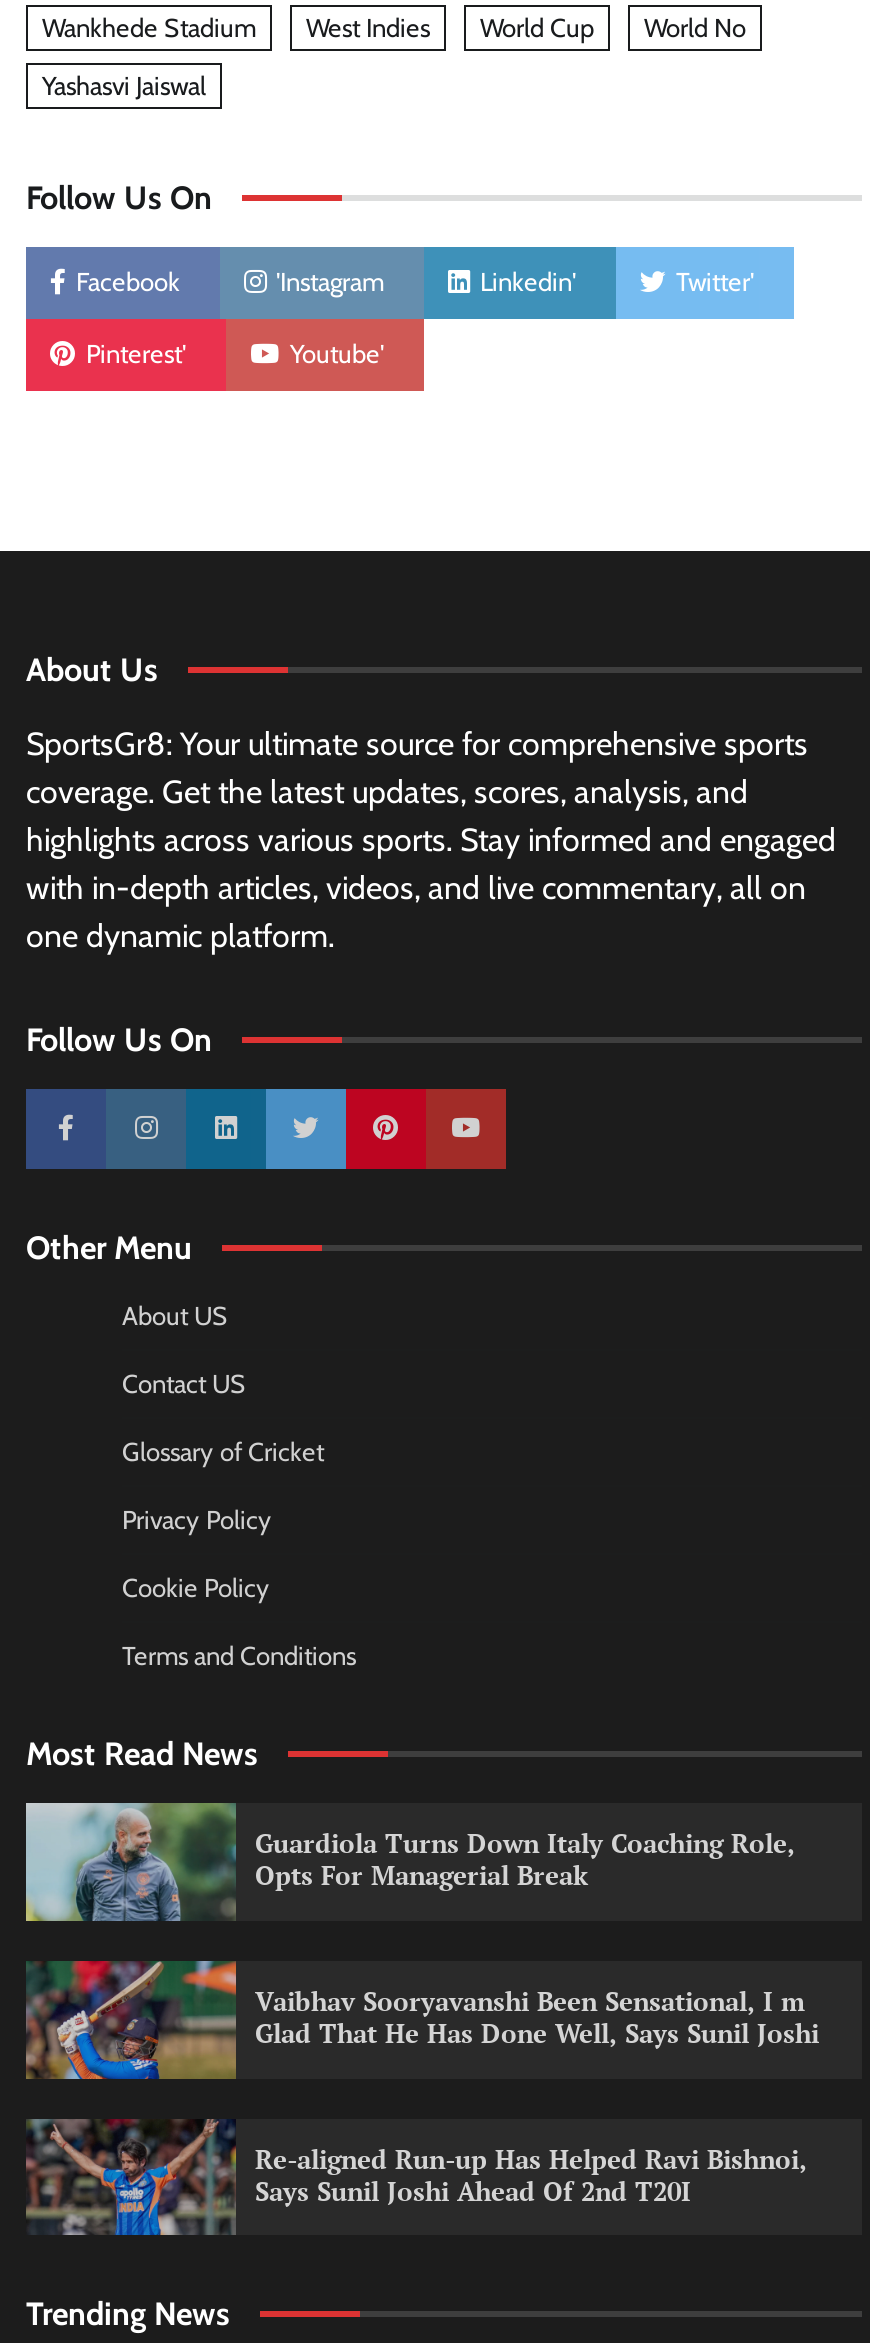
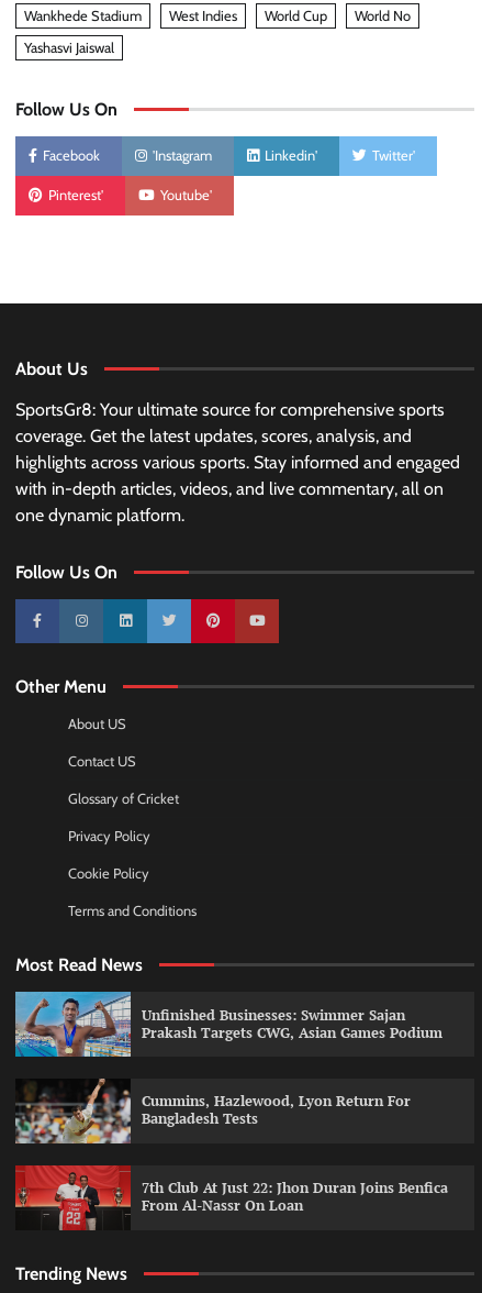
- [image]
- Guardiola Turns Down Italy Coaching Role,
- Opts For Managerial Break
+ [image]
+ Unfinished Businesses: Swimmer Sajan
+ Prakash Targets CWG, Asian Games Podium

- [image]
- Vaibhav Sooryavanshi Been Sensational, I m
- Glad That He Has Done Well, Says Sunil Joshi
+ [image]
+ Cummins, Hazlewood, Lyon Return For
+ Bangladesh Tests

- [image]
- Re-aligned Run-up Has Helped Ravi Bishnoi,
- Says Sunil Joshi Ahead Of 2nd T20I
+ [image]
+ 7th Club At Just 22: Jhon Duran Joins Benfica
+ From Al-Nassr On Loan
